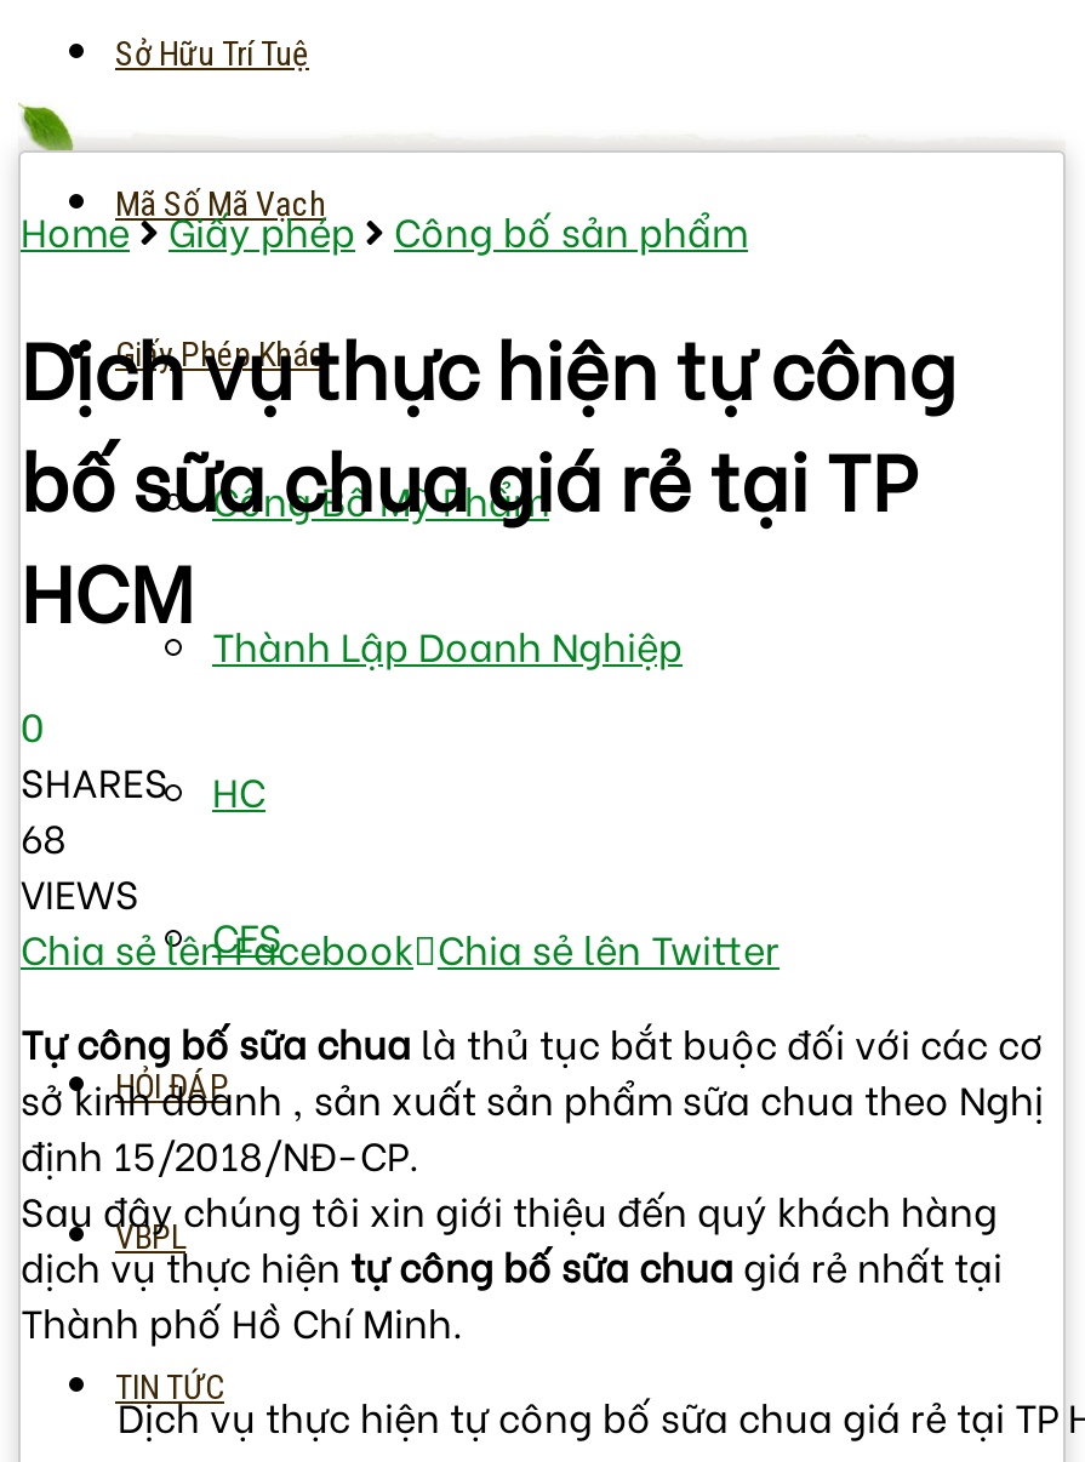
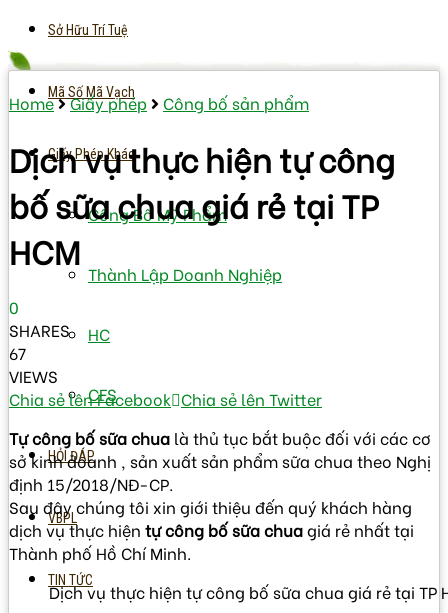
- 68
+ 67
